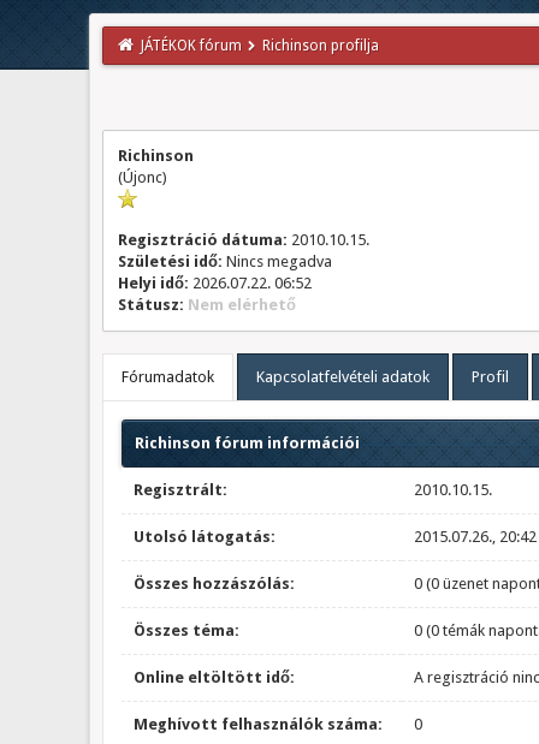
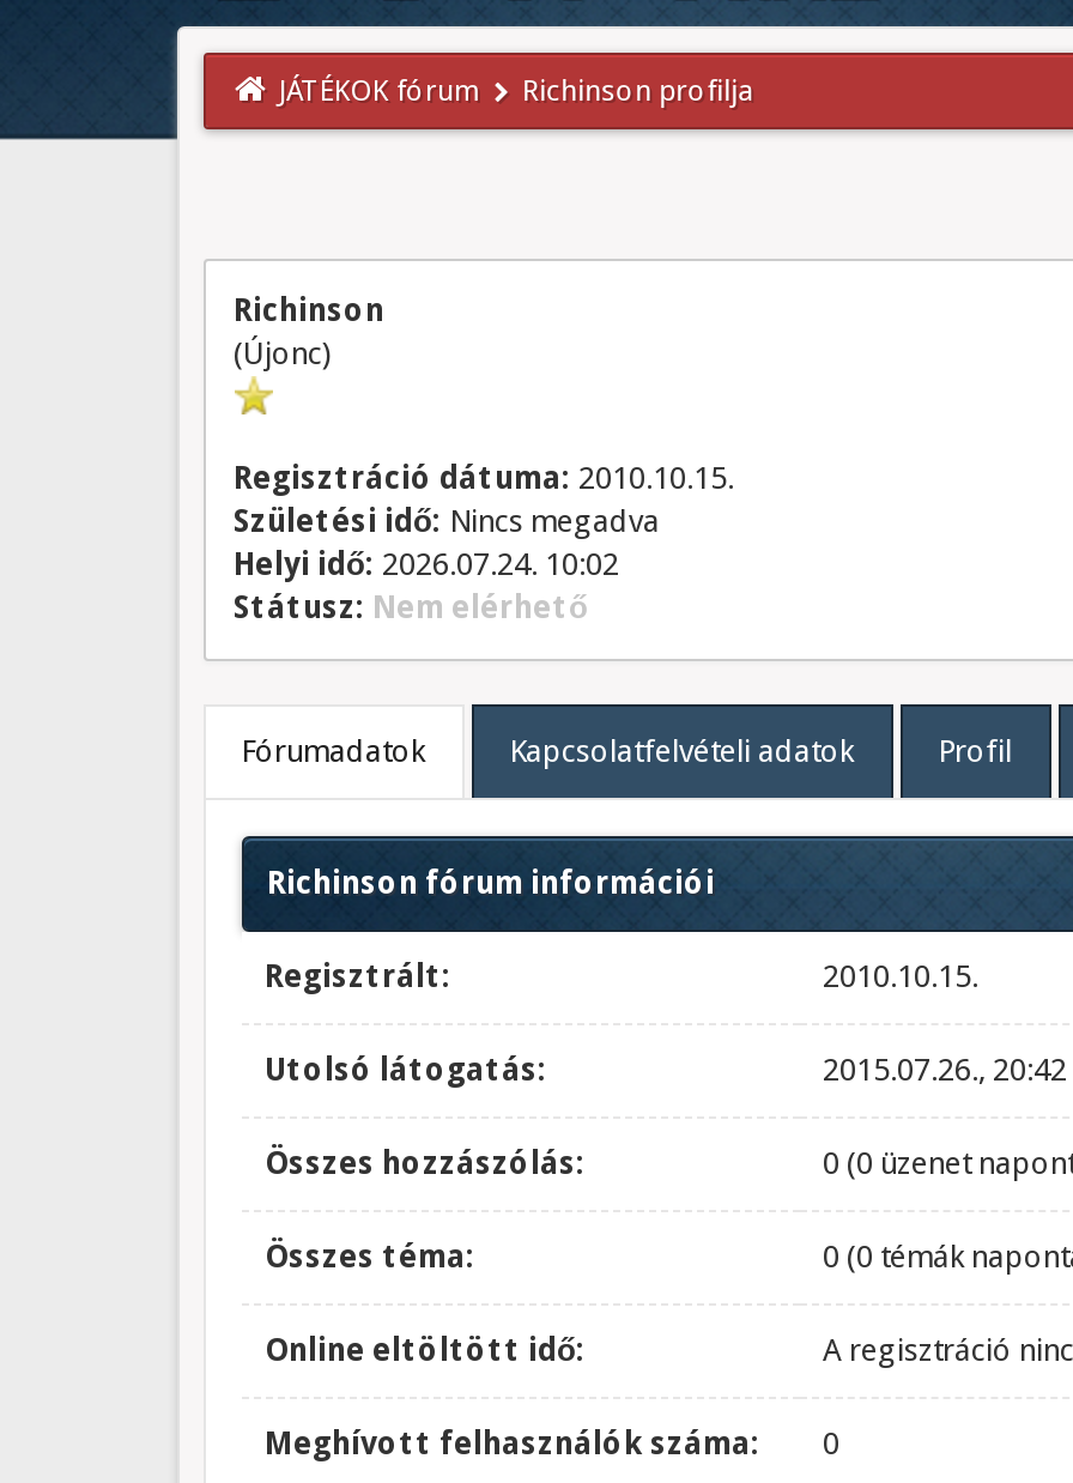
- Helyi idő: 2026.07.22. 06:52
+ Helyi idő: 2026.07.24. 10:02
